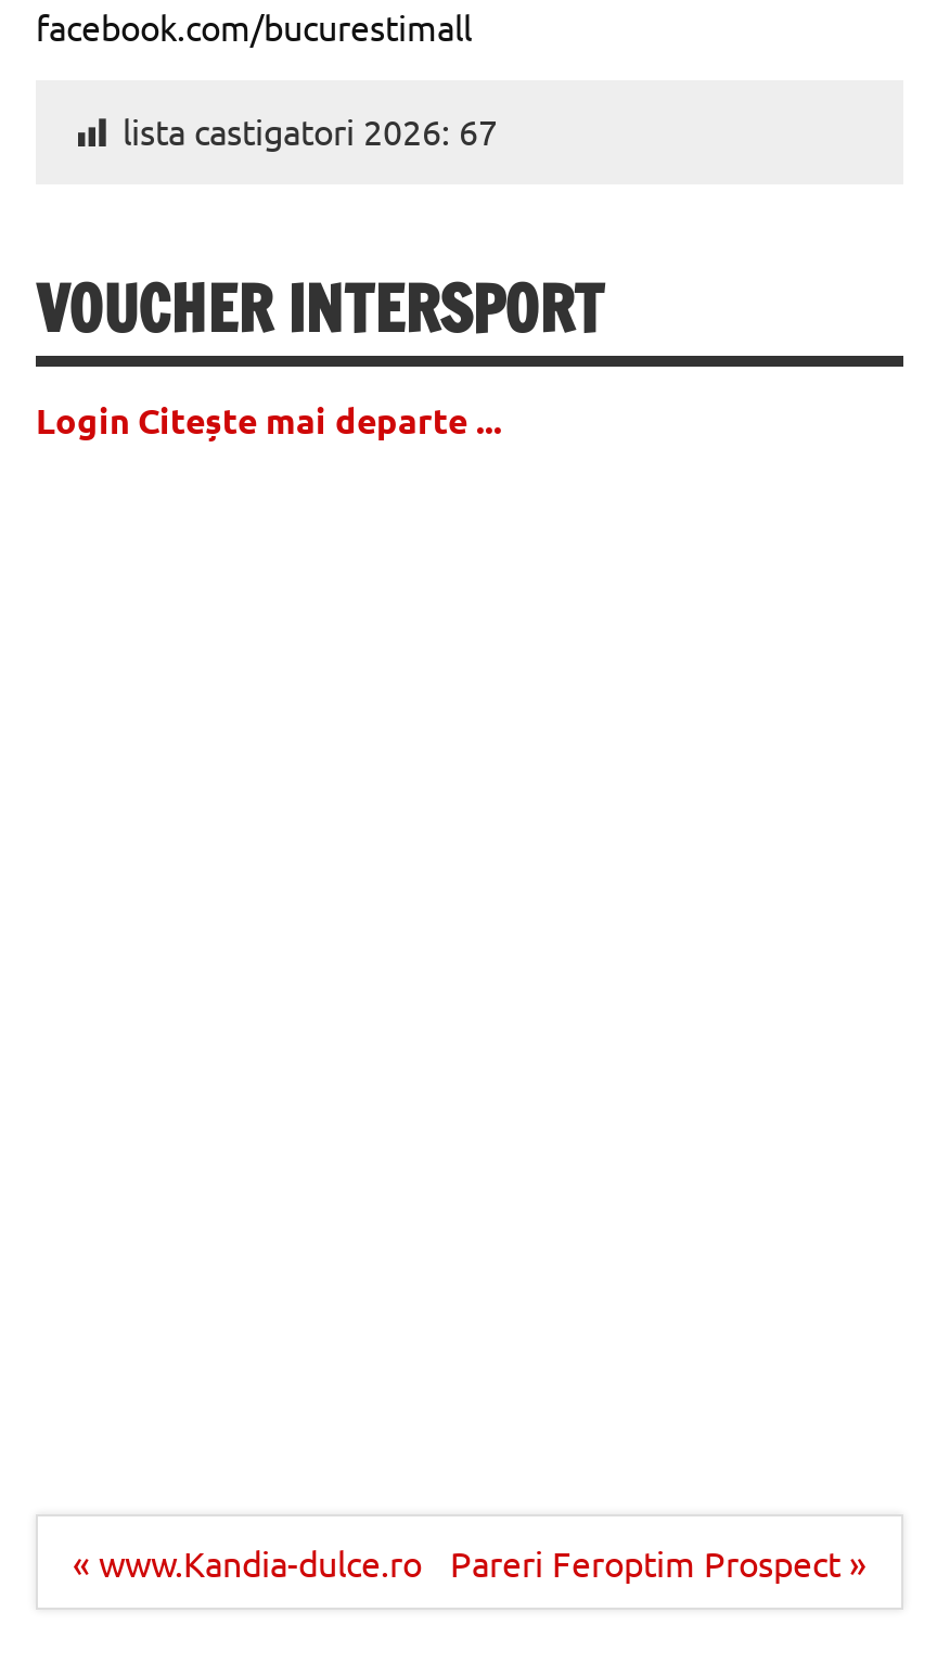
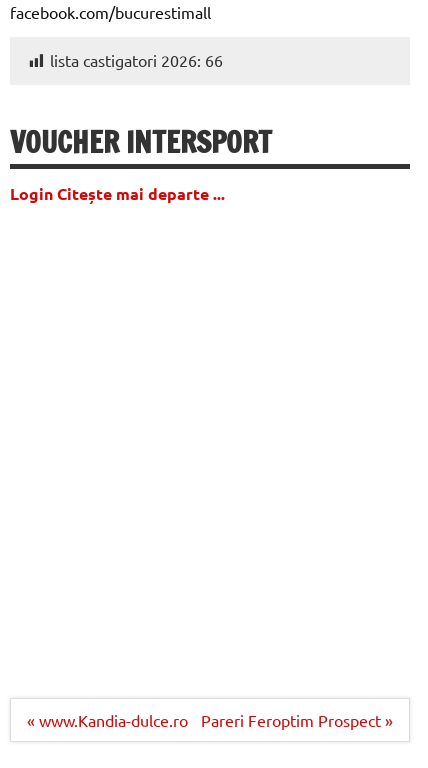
- lista castigatori 2026: 67
+ lista castigatori 2026: 66
